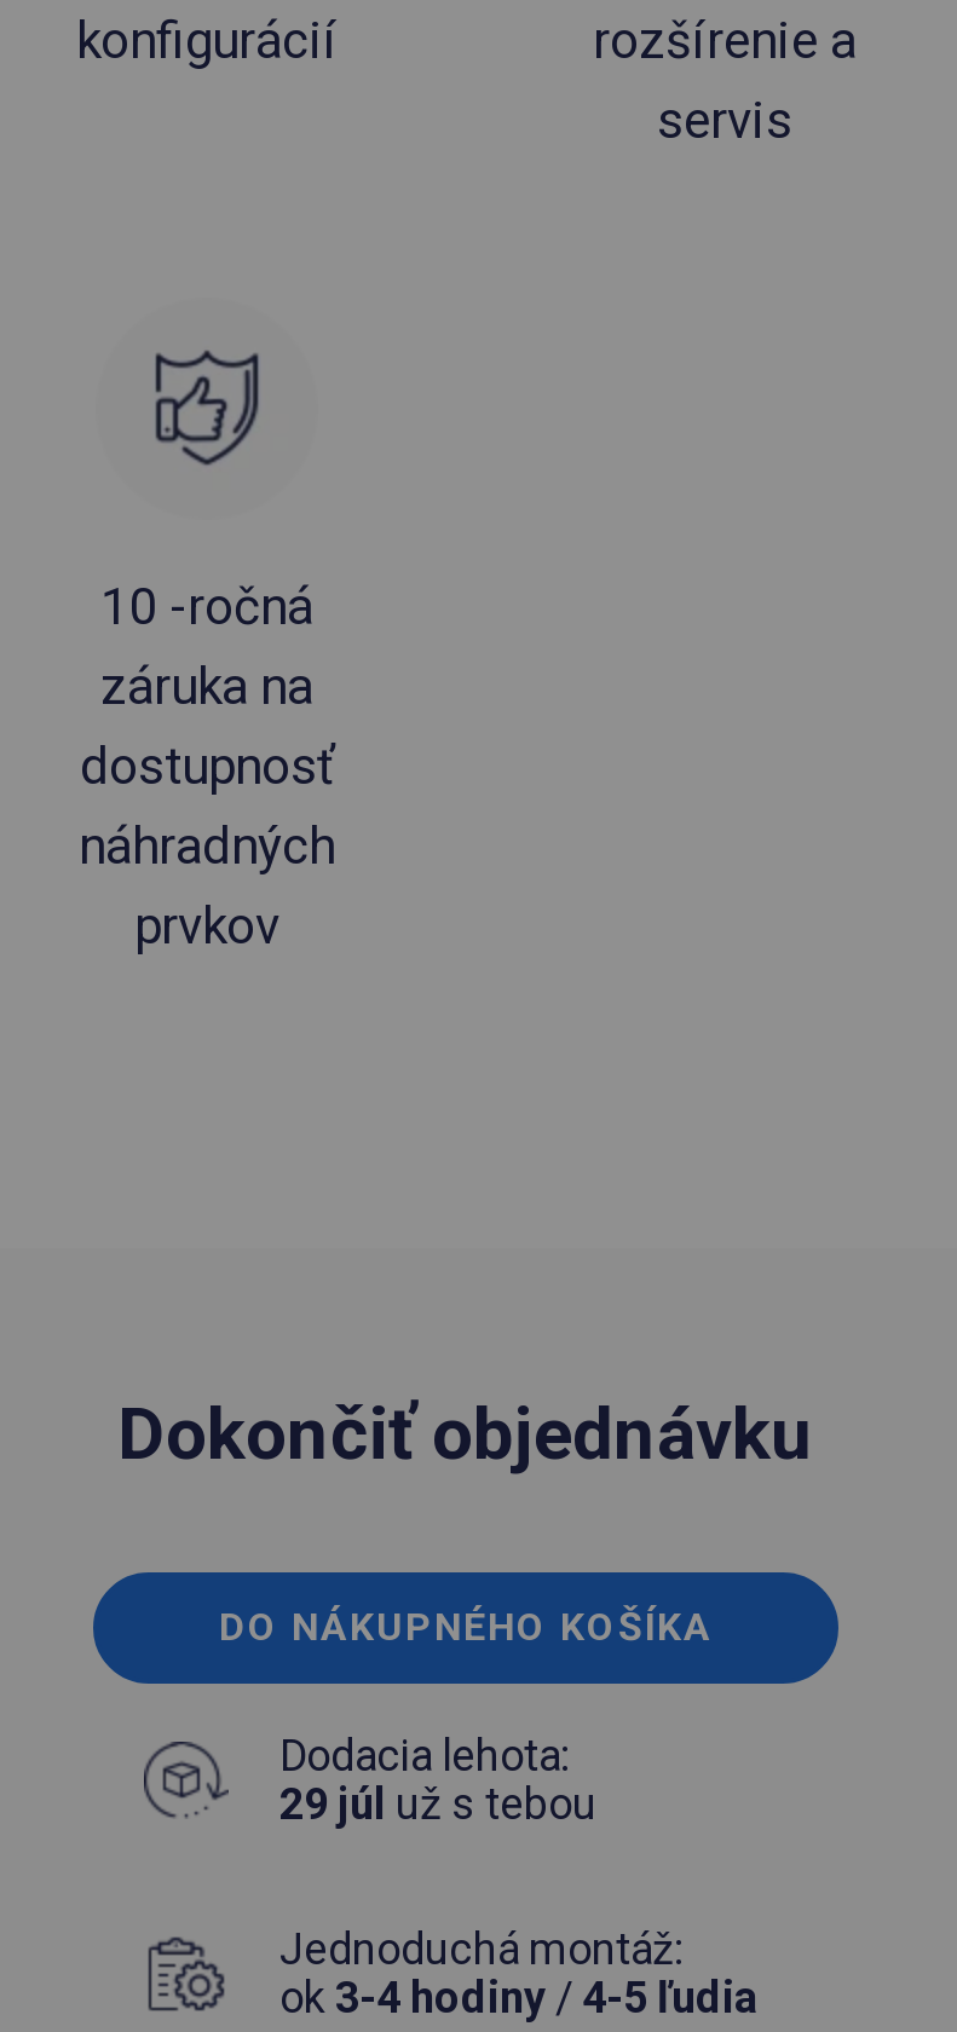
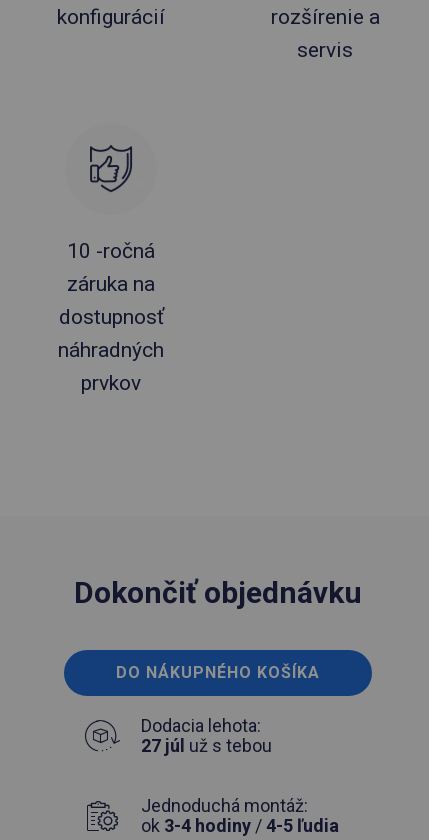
- 29 júl už s tebou
+ 27 júl už s tebou
